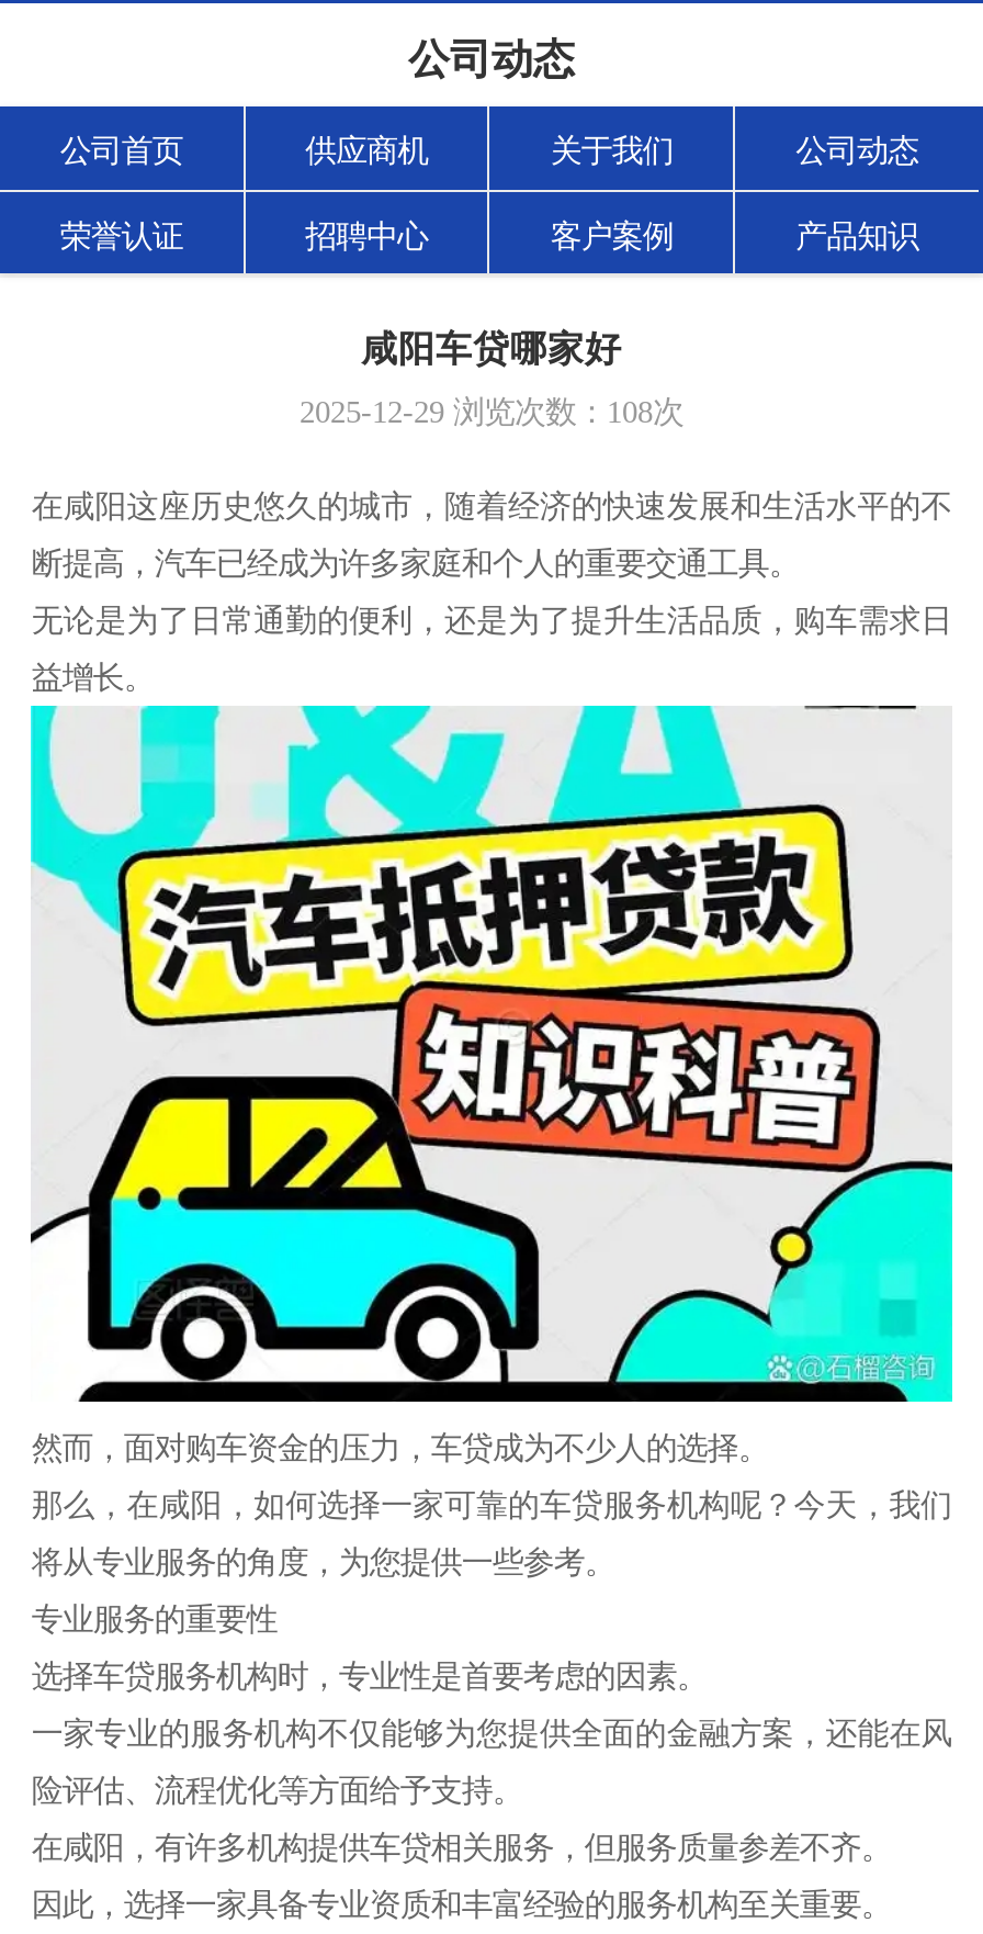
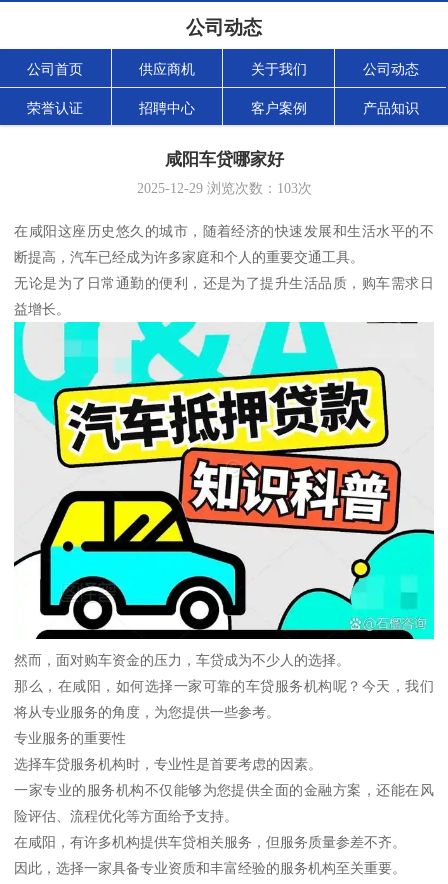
- 2025-12-29浏览次数：108次
+ 2025-12-29浏览次数：103次
